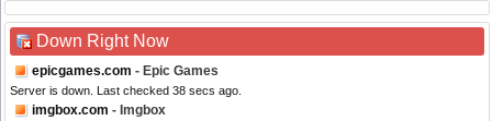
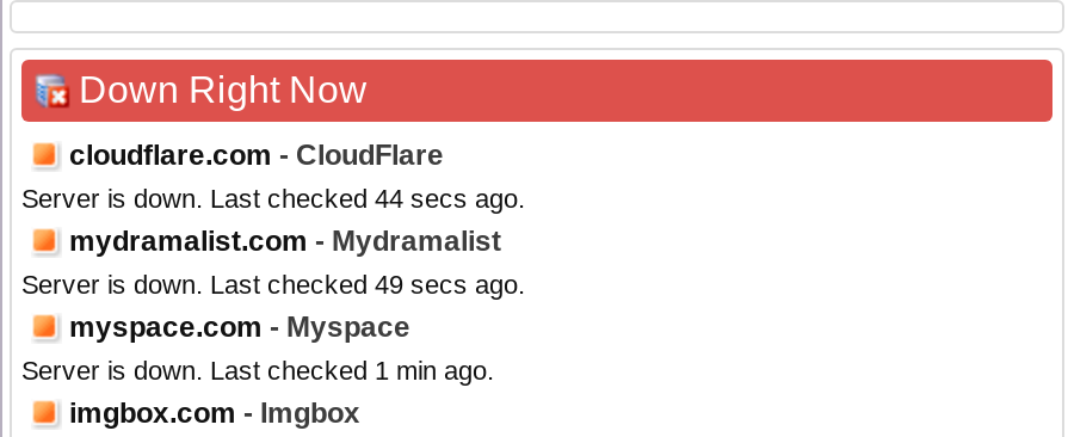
- epicgames.com - Epic Games
- Server is down. Last checked 38 secs ago.
+ cloudflare.com - CloudFlare
+ Server is down. Last checked 44 secs ago.
+ mydramalist.com - Mydramalist
+ Server is down. Last checked 49 secs ago.
+ myspace.com - Myspace
+ Server is down. Last checked 1 min ago.
